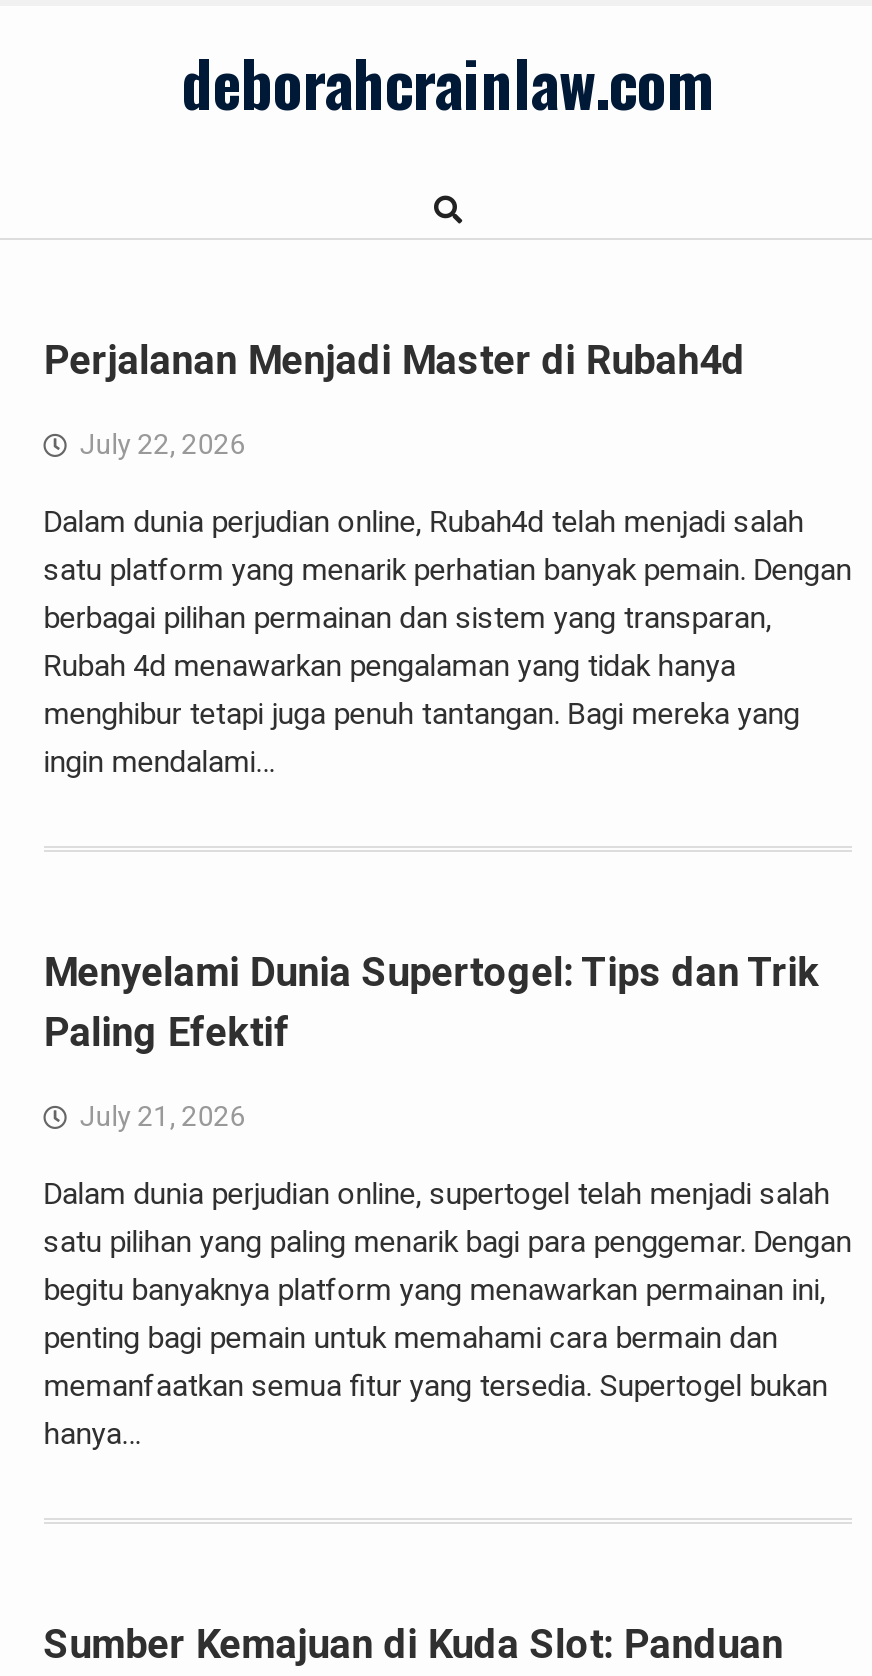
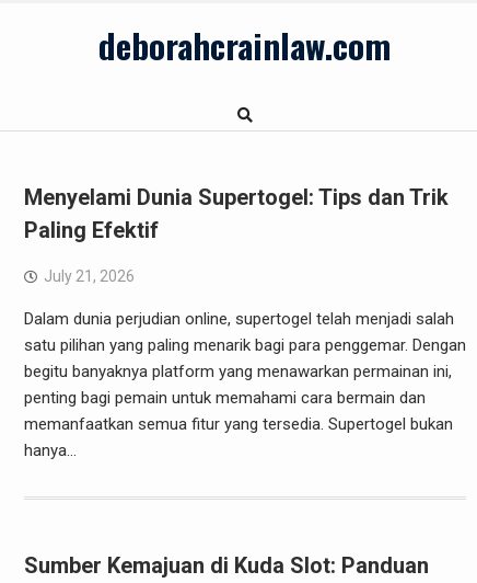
- Perjalanan Menjadi Master di Rubah4d
- July 22, 2026
- Dalam dunia perjudian online, Rubah4d telah menjadi salah
- satu platform yang menarik perhatian banyak pemain. Dengan
- berbagai pilihan permainan dan sistem yang transparan,
- Rubah 4d menawarkan pengalaman yang tidak hanya
- menghibur tetapi juga penuh tantangan. Bagi mereka yang
- ingin mendalami…
